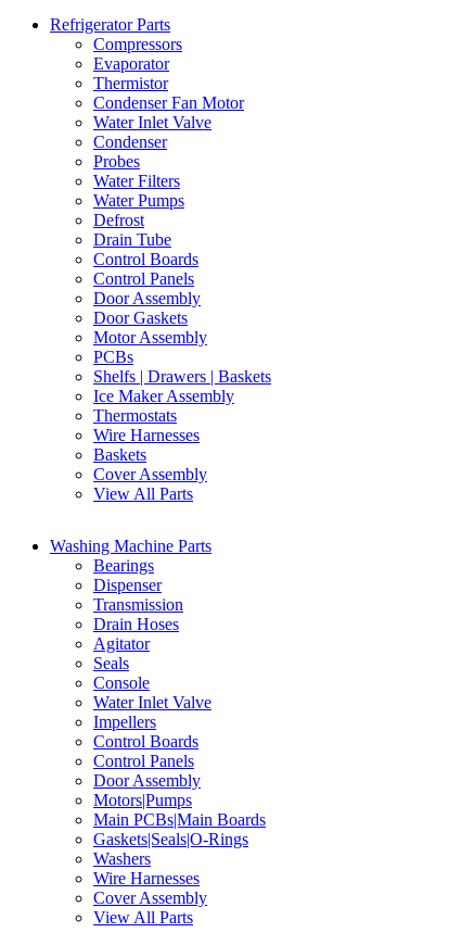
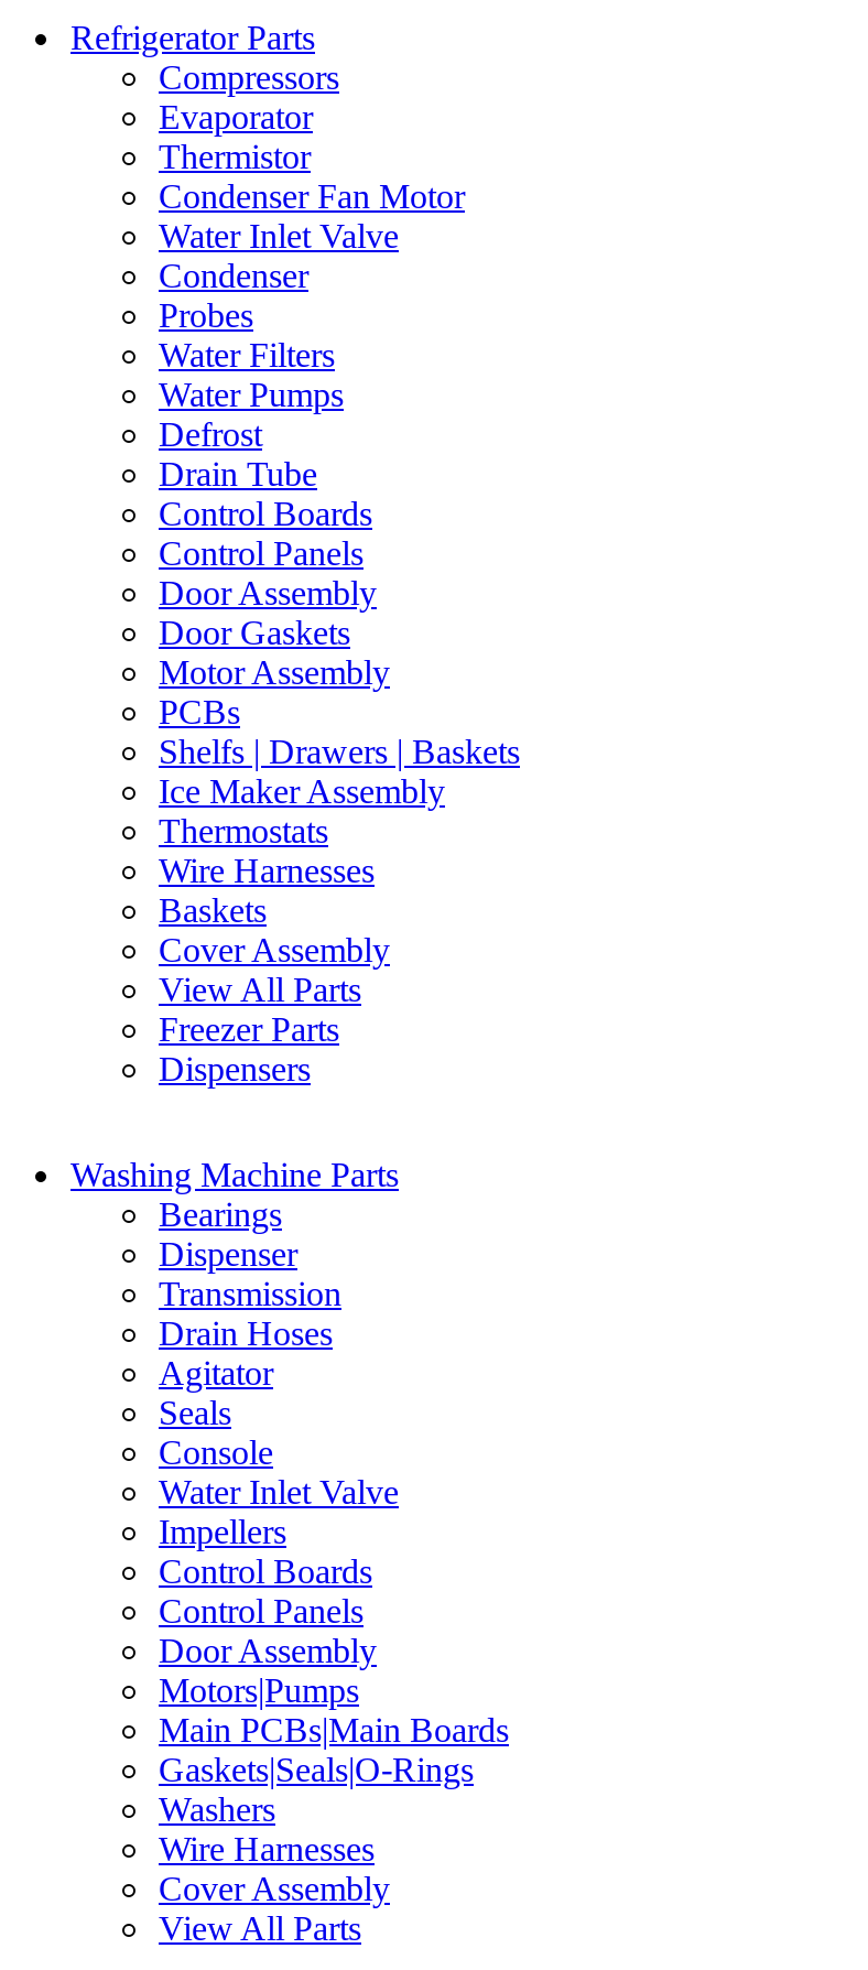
+ Freezer Parts
+ Dispensers
